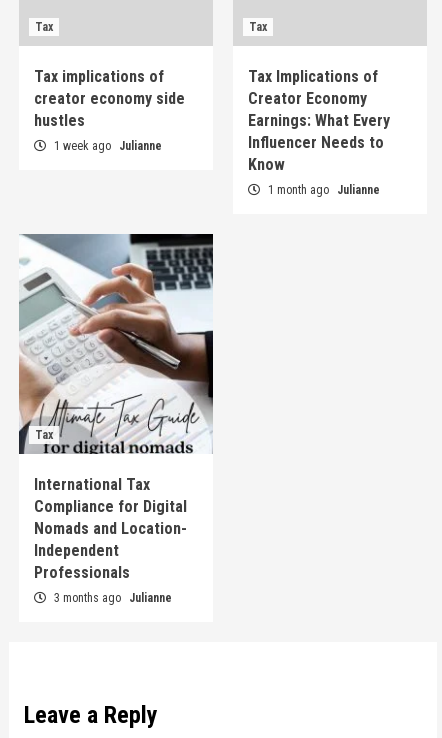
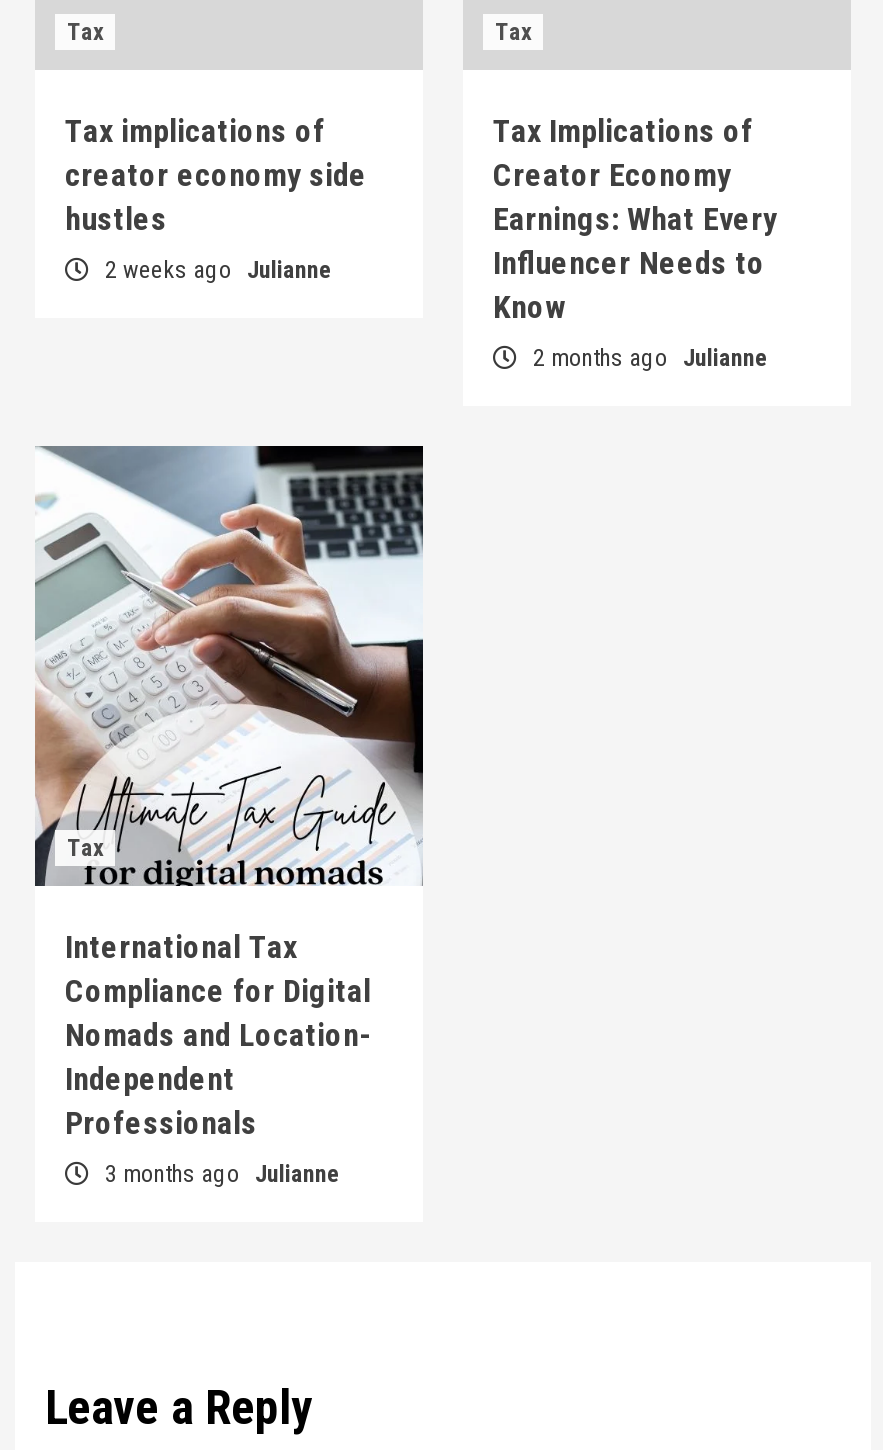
- 1 week ago Julianne
+ 2 weeks ago Julianne

- 1 month ago Julianne
+ 2 months ago Julianne
